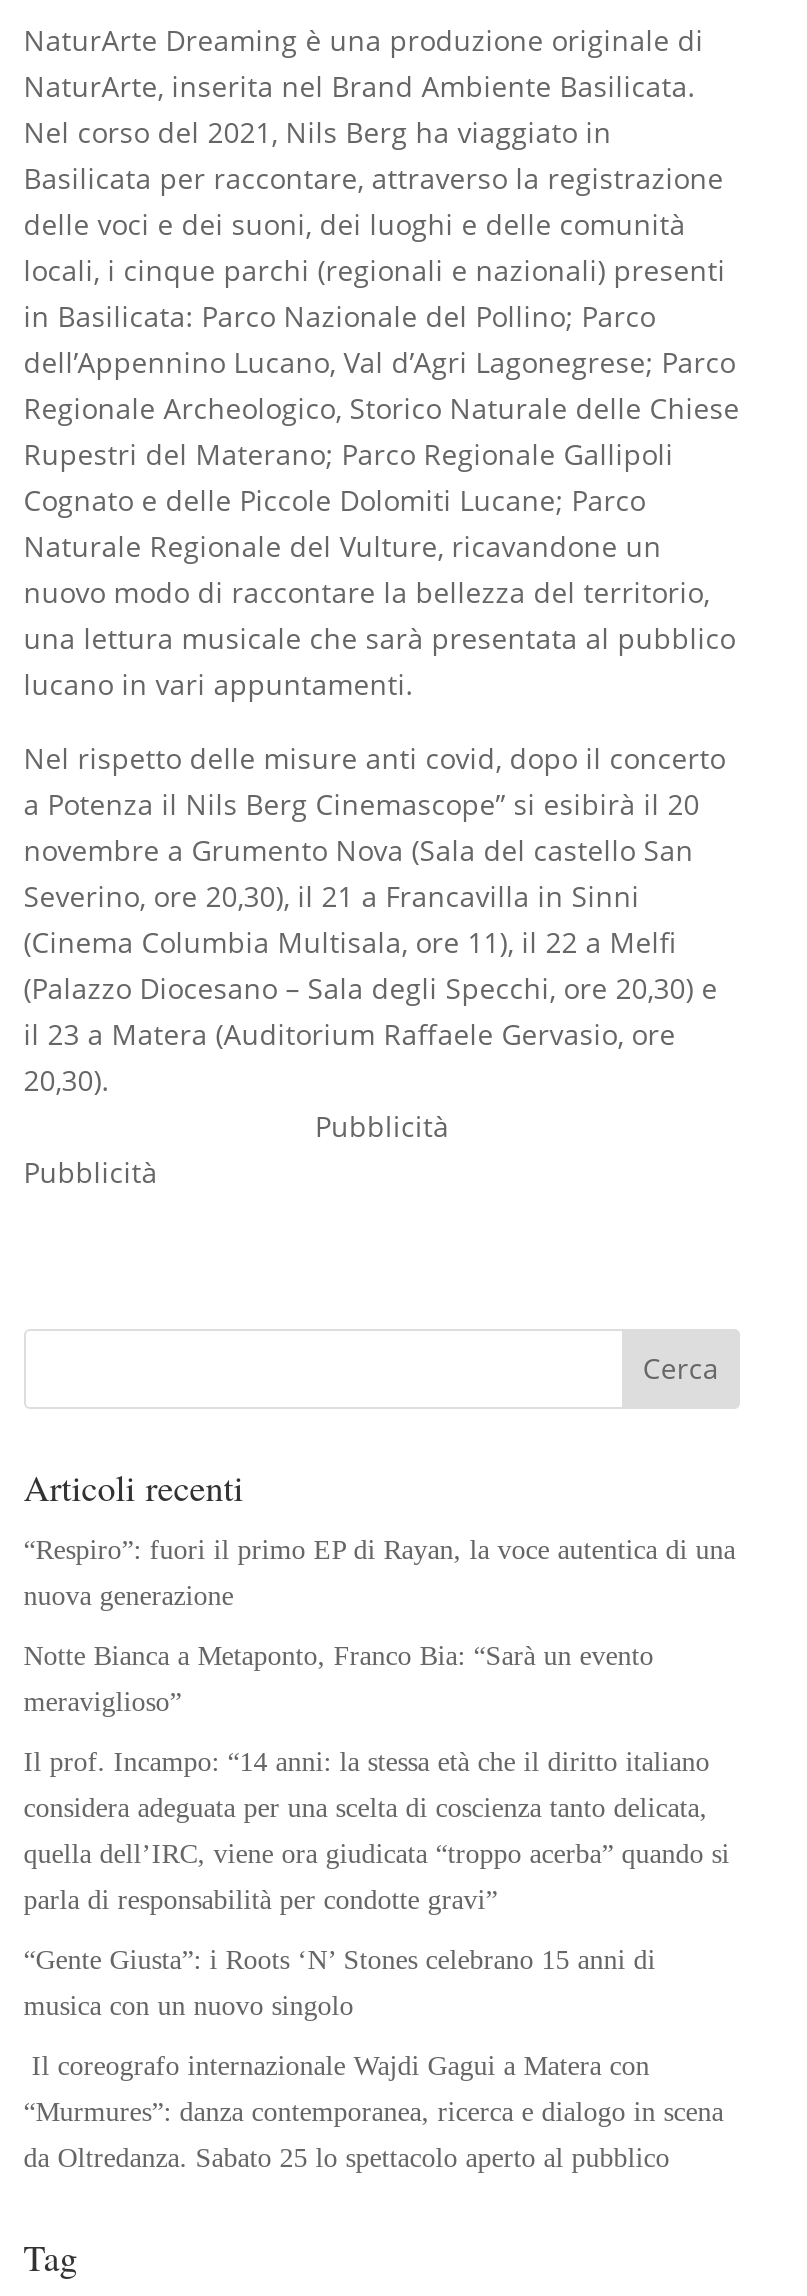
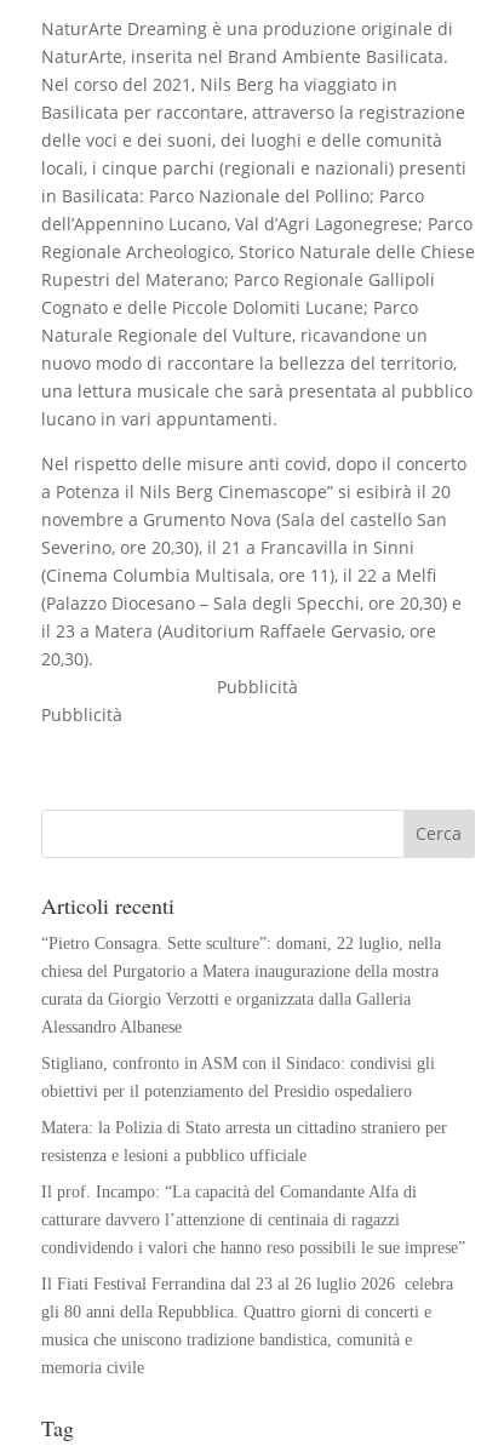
- “Respiro”: fuori il primo EP di Rayan, la voce autentica di una
- nuova generazione
- Notte Bianca a Metaponto, Franco Bia: “Sarà un evento
- meraviglioso”
- Il prof. Incampo: “14 anni: la stessa età che il diritto italiano
- considera adeguata per una scelta di coscienza tanto delicata,
- quella dell’IRC, viene ora giudicata “troppo acerba” quando si
- parla di responsabilità per condotte gravi”
- “Gente Giusta”: i Roots ‘N’ Stones celebrano 15 anni di
- musica con un nuovo singolo
- Il coreografo internazionale Wajdi Gagui a Matera con
- “Murmures”: danza contemporanea, ricerca e dialogo in scena
- da Oltredanza. Sabato 25 lo spettacolo aperto al pubblico
+ “Pietro Consagra. Sette sculture”: domani, 22 luglio, nella
+ chiesa del Purgatorio a Matera inaugurazione della mostra
+ curata da Giorgio Verzotti e organizzata dalla Galleria
+ Alessandro Albanese
+ Stigliano, confronto in ASM con il Sindaco: condivisi gli
+ obiettivi per il potenziamento del Presidio ospedaliero
+ Matera: la Polizia di Stato arresta un cittadino straniero per
+ resistenza e lesioni a pubblico ufficiale
+ Il prof. Incampo: “La capacità del Comandante Alfa di
+ catturare davvero l’attenzione di centinaia di ragazzi
+ condividendo i valori che hanno reso possibili le sue imprese”
+ Il Fiati Festival Ferrandina dal 23 al 26 luglio 2026 celebra
+ gli 80 anni della Repubblica. Quattro giorni di concerti e
+ musica che uniscono tradizione bandistica, comunità e
+ memoria civile
